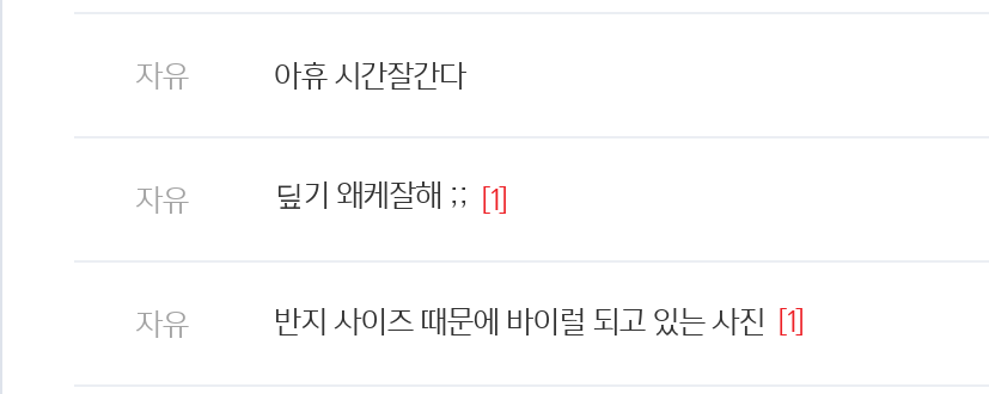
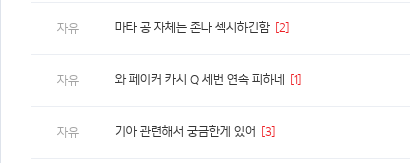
- 아휴 시간잘간다
+ 마타 공 자체는 존나 섹시하긴함 [2]

- 딮기 왜케잘해 ;; [1]
+ 와 페이커 카시 Q 세번 연속 피하네 [1]

- 반지 사이즈 때문에 바이럴 되고 있는 사진 [1]
+ 기아 관련해서 궁금한게 있어 [3]
